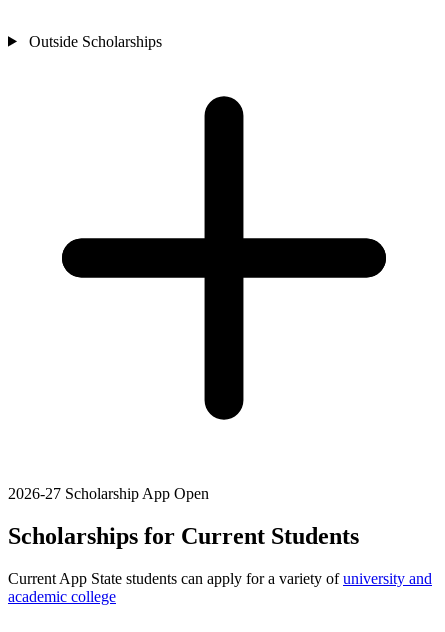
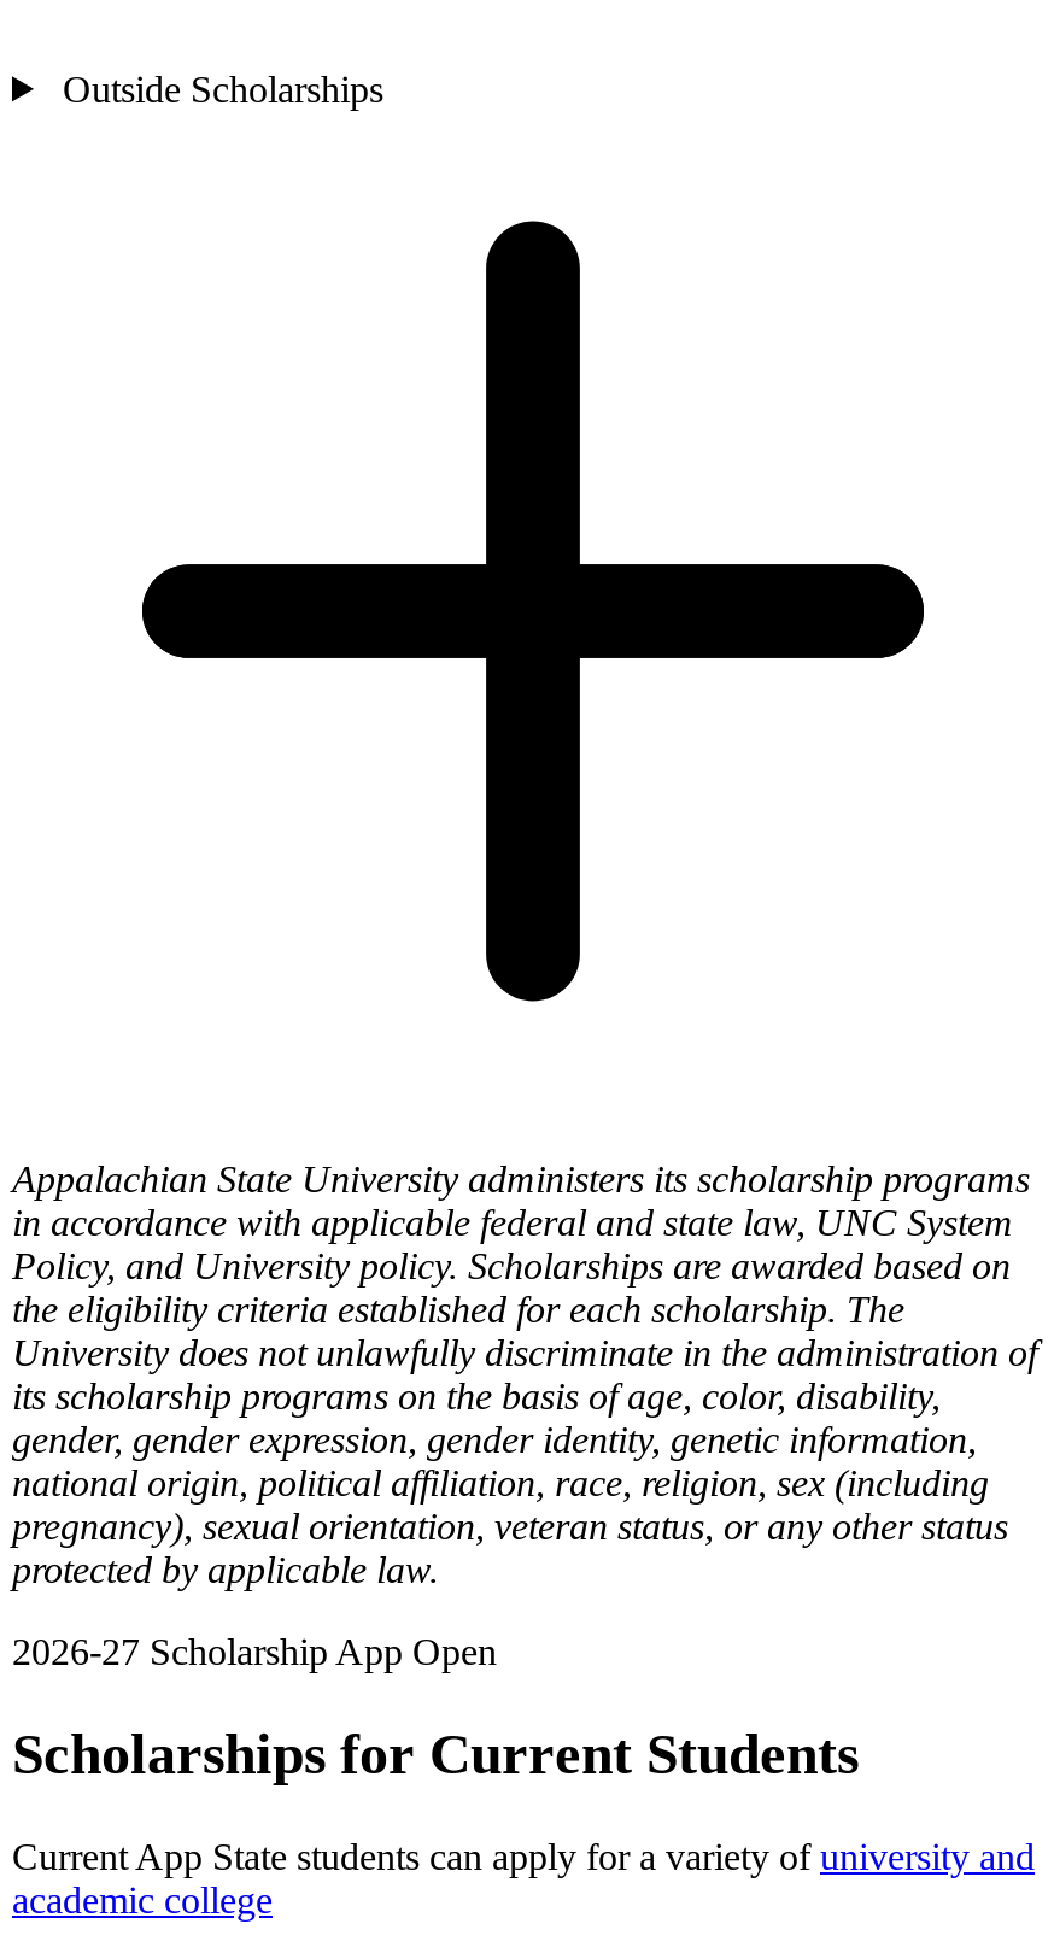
+ Appalachian State University administers its scholarship programs
+ in accordance with applicable federal and state law, UNC System
+ Policy, and University policy. Scholarships are awarded based on
+ the eligibility criteria established for each scholarship. The
+ University does not unlawfully discriminate in the administration of
+ its scholarship programs on the basis of age, color, disability,
+ gender, gender expression, gender identity, genetic information,
+ national origin, political affiliation, race, religion, sex (including
+ pregnancy), sexual orientation, veteran status, or any other status
+ protected by applicable law.
